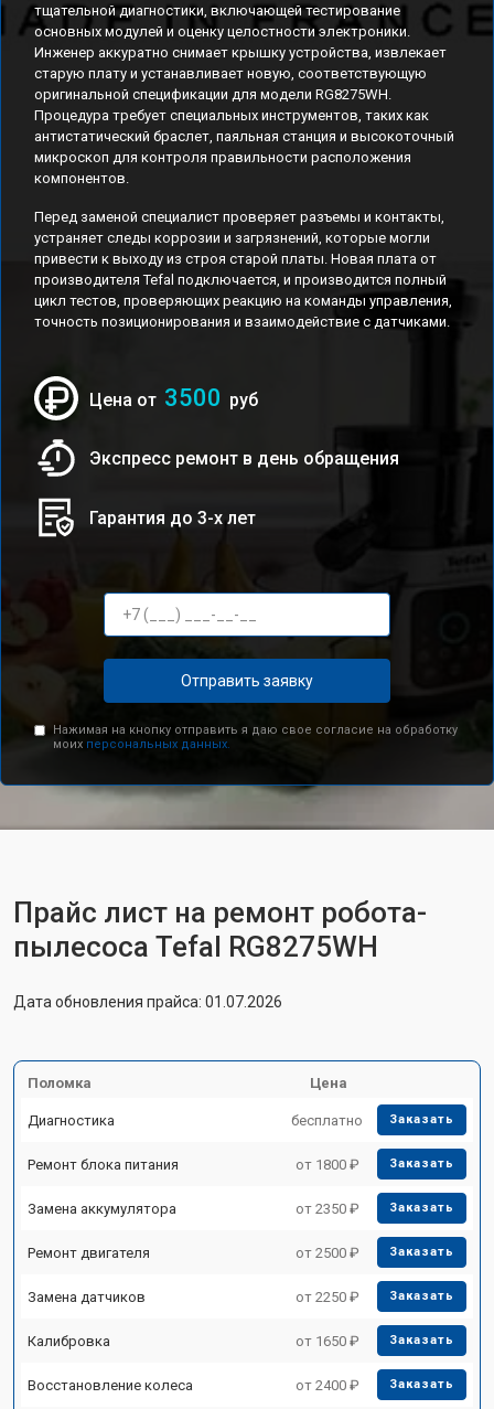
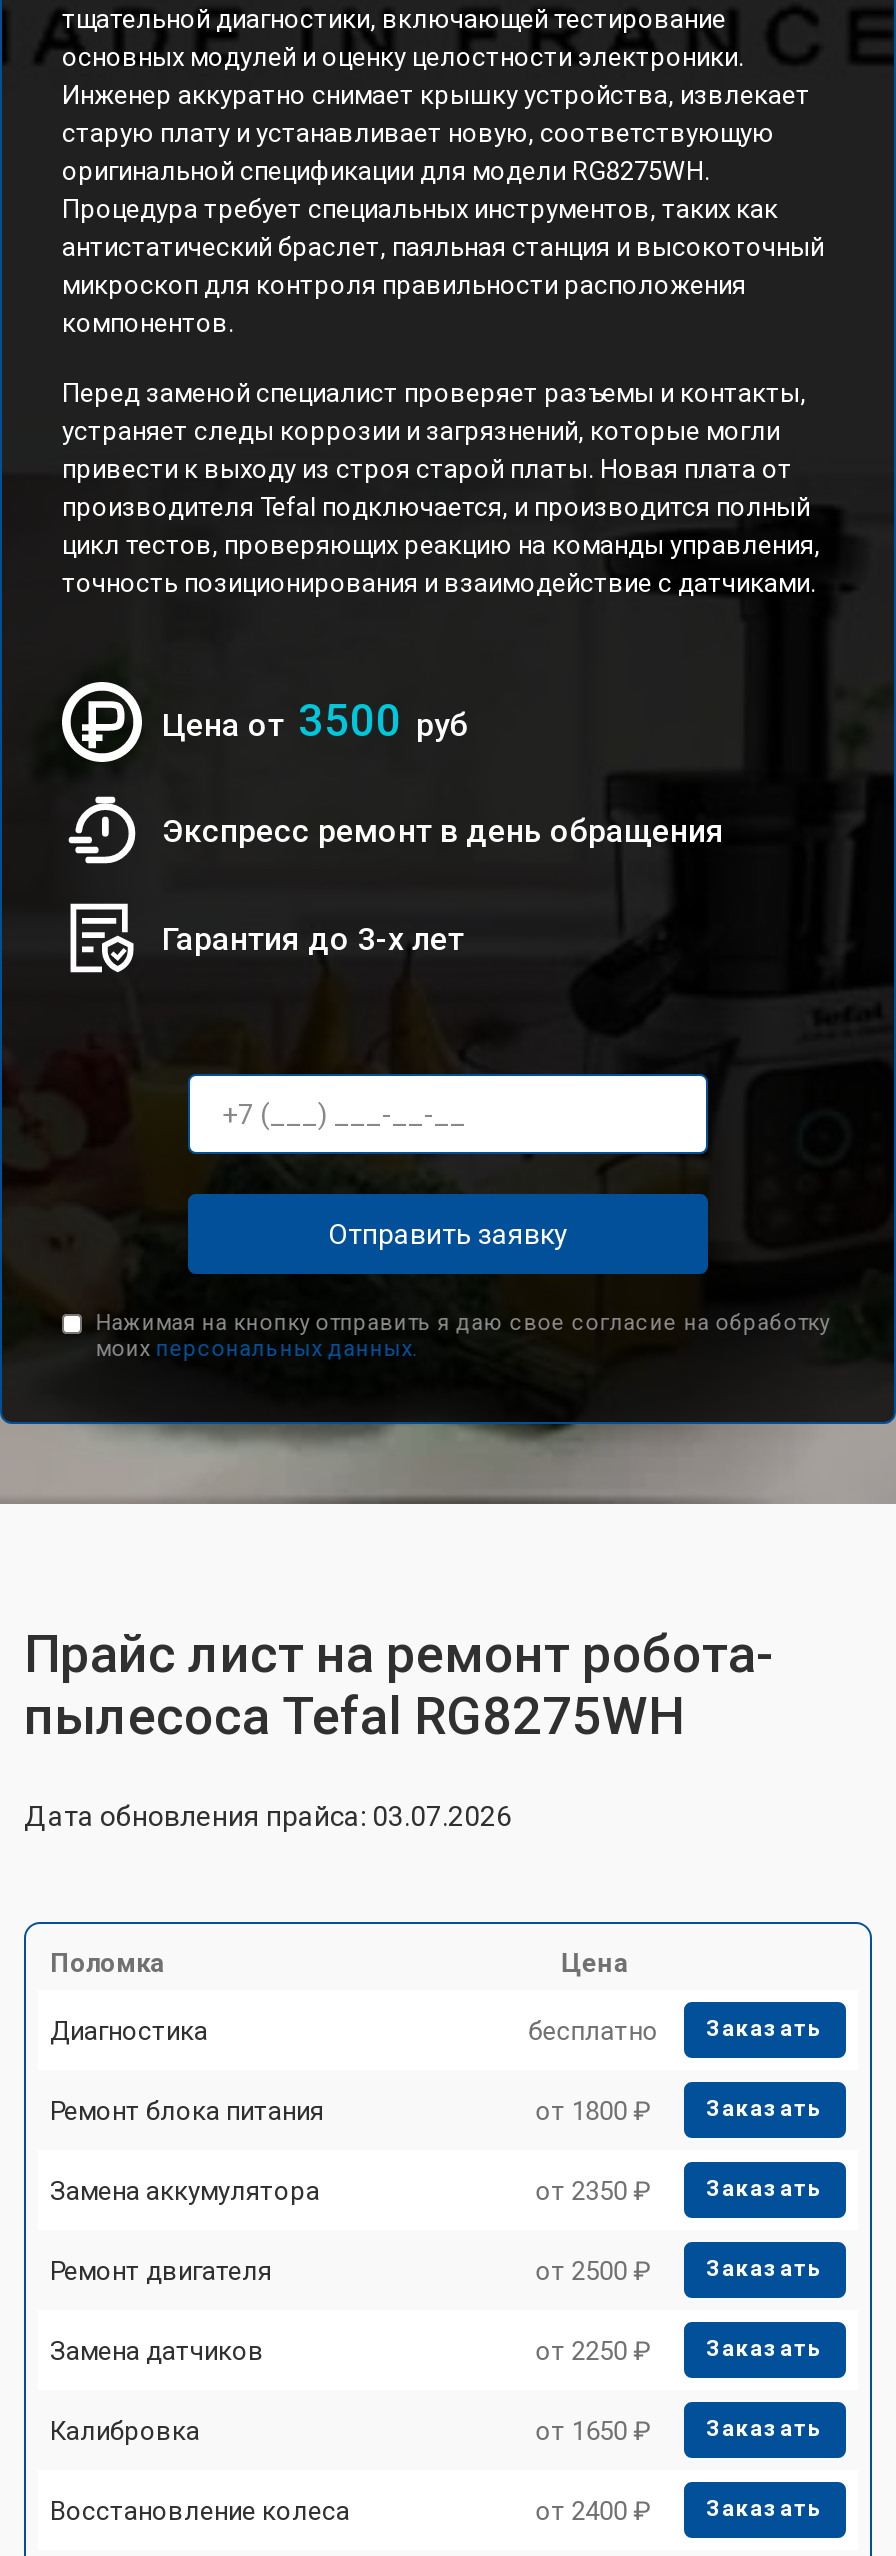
- Дата обновления прайса: 01.07.2026
+ Дата обновления прайса: 03.07.2026
